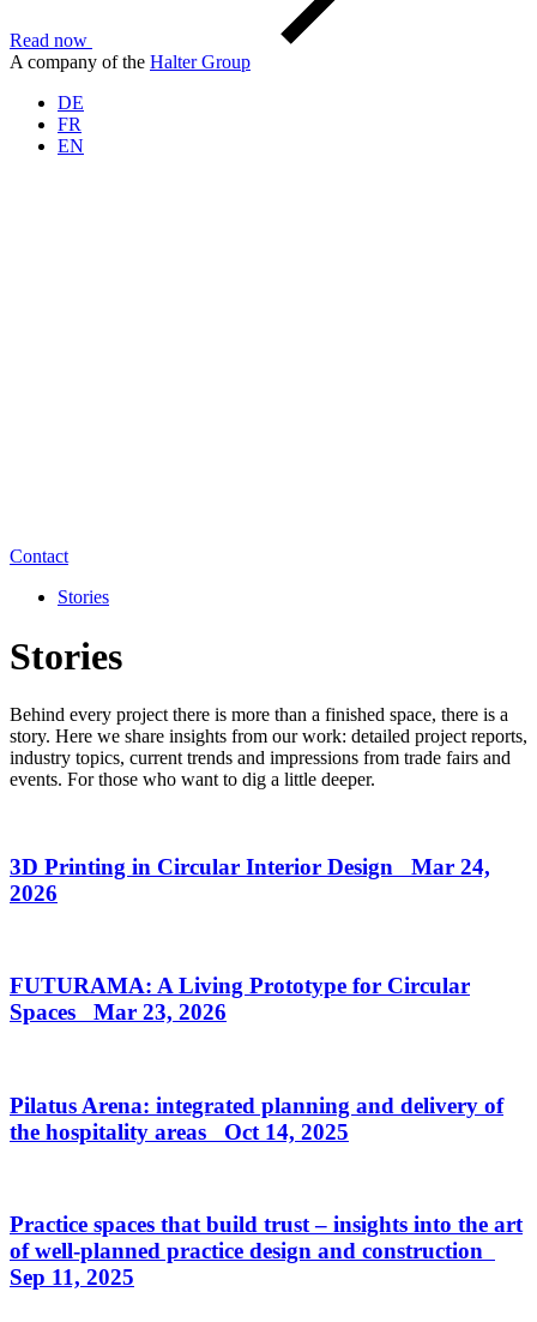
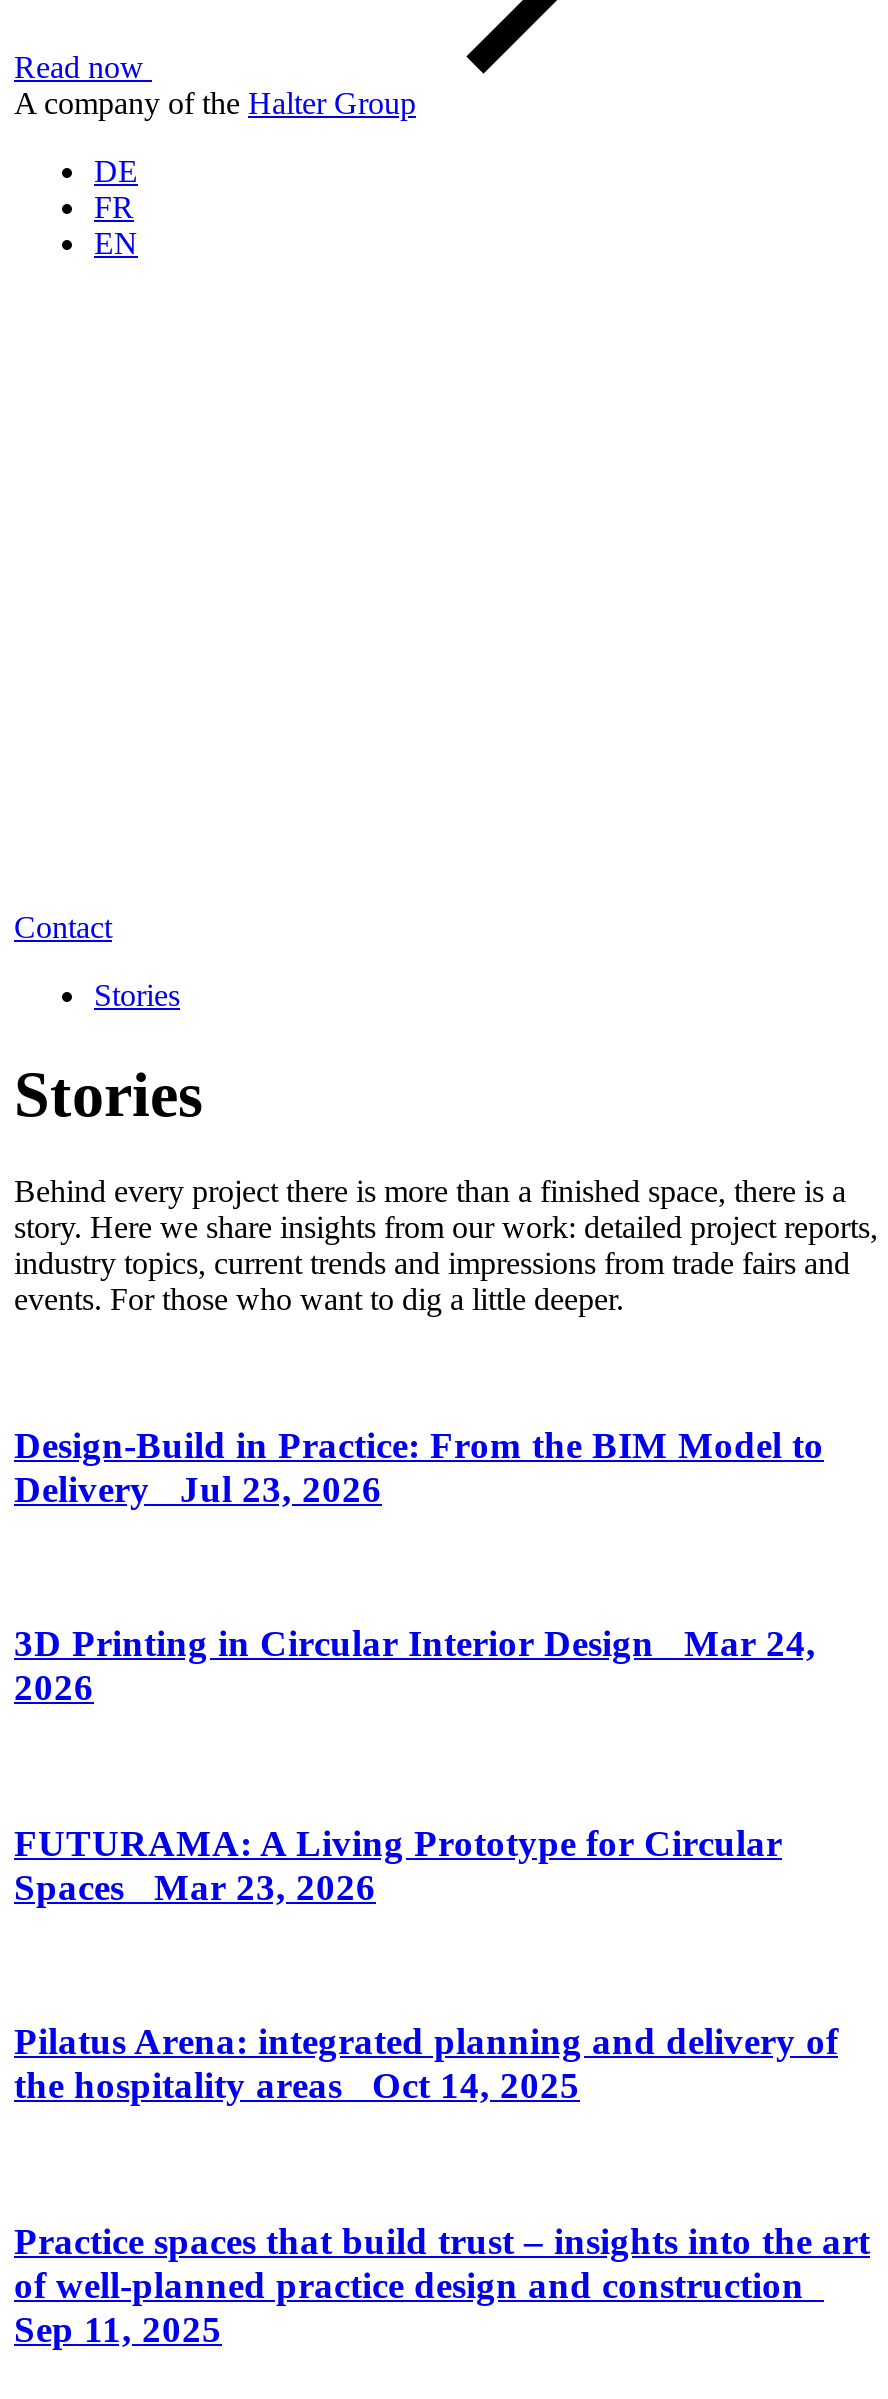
+ Design-Build in Practice: From the BIM Model to
+ Delivery Jul 23, 2026
